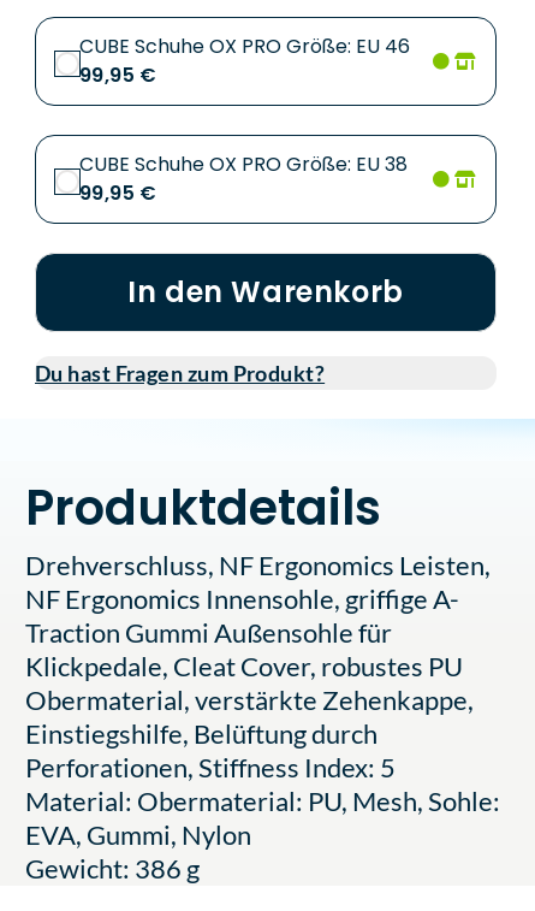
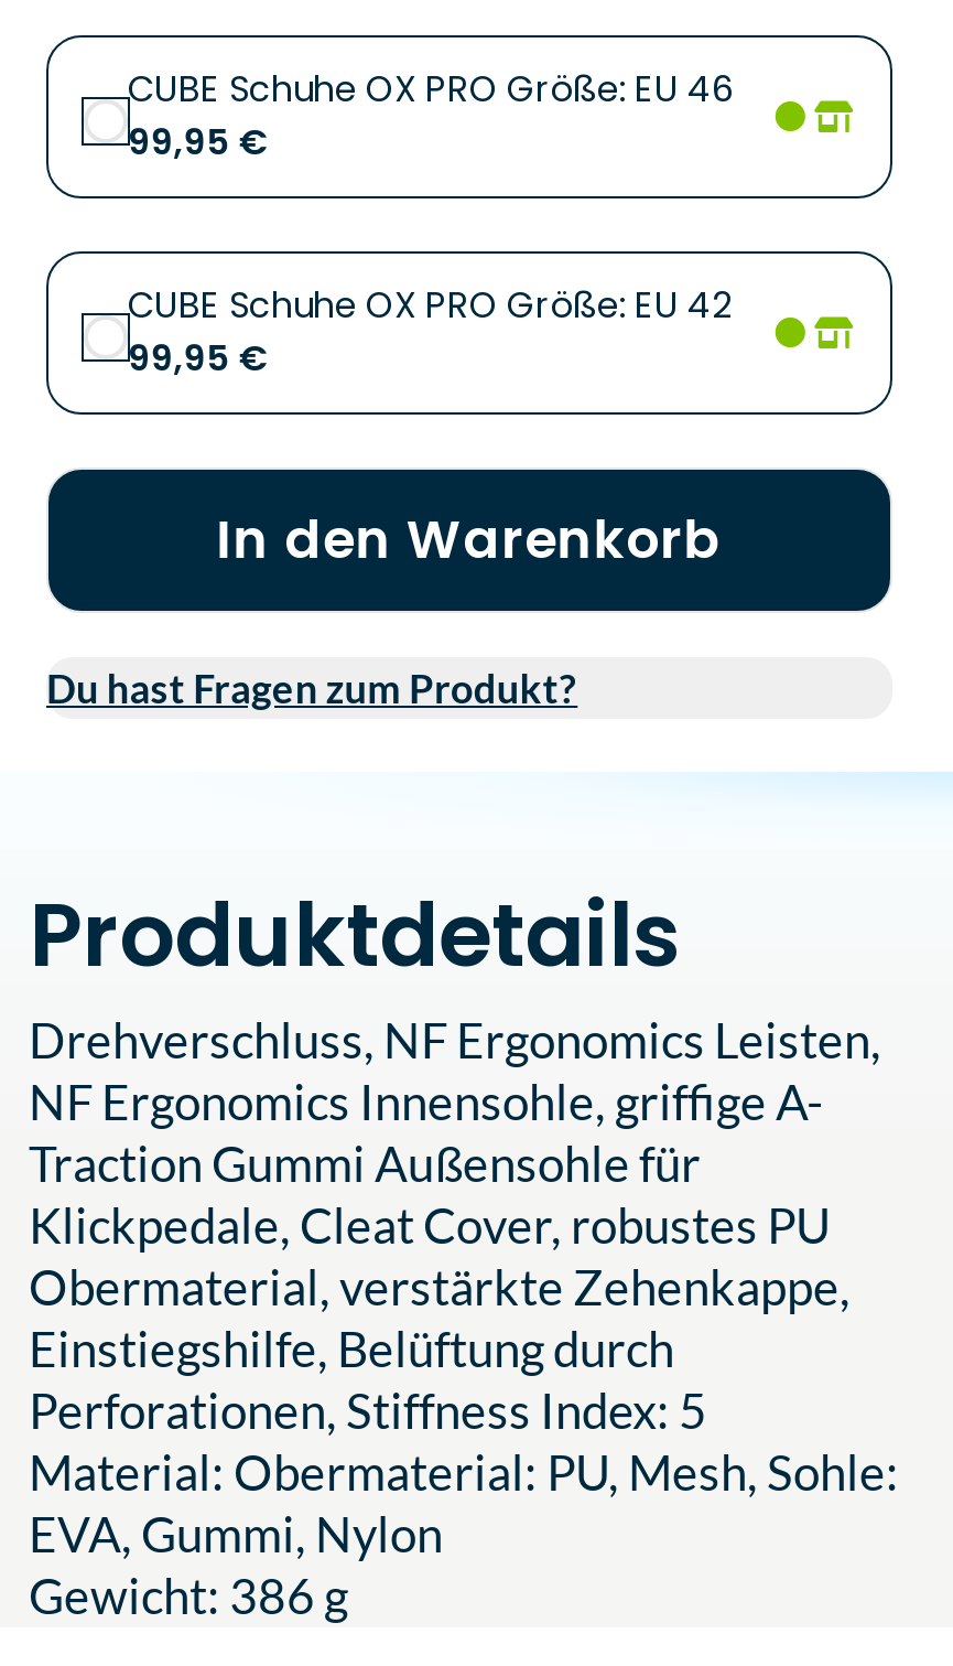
- CUBE Schuhe OX PRO Größe: EU 38
+ CUBE Schuhe OX PRO Größe: EU 42
